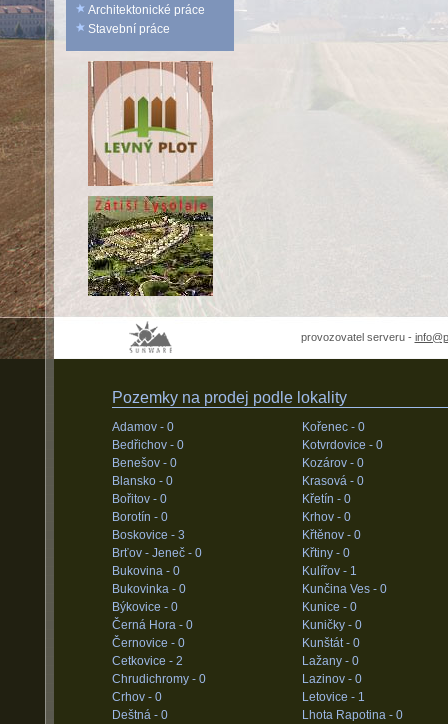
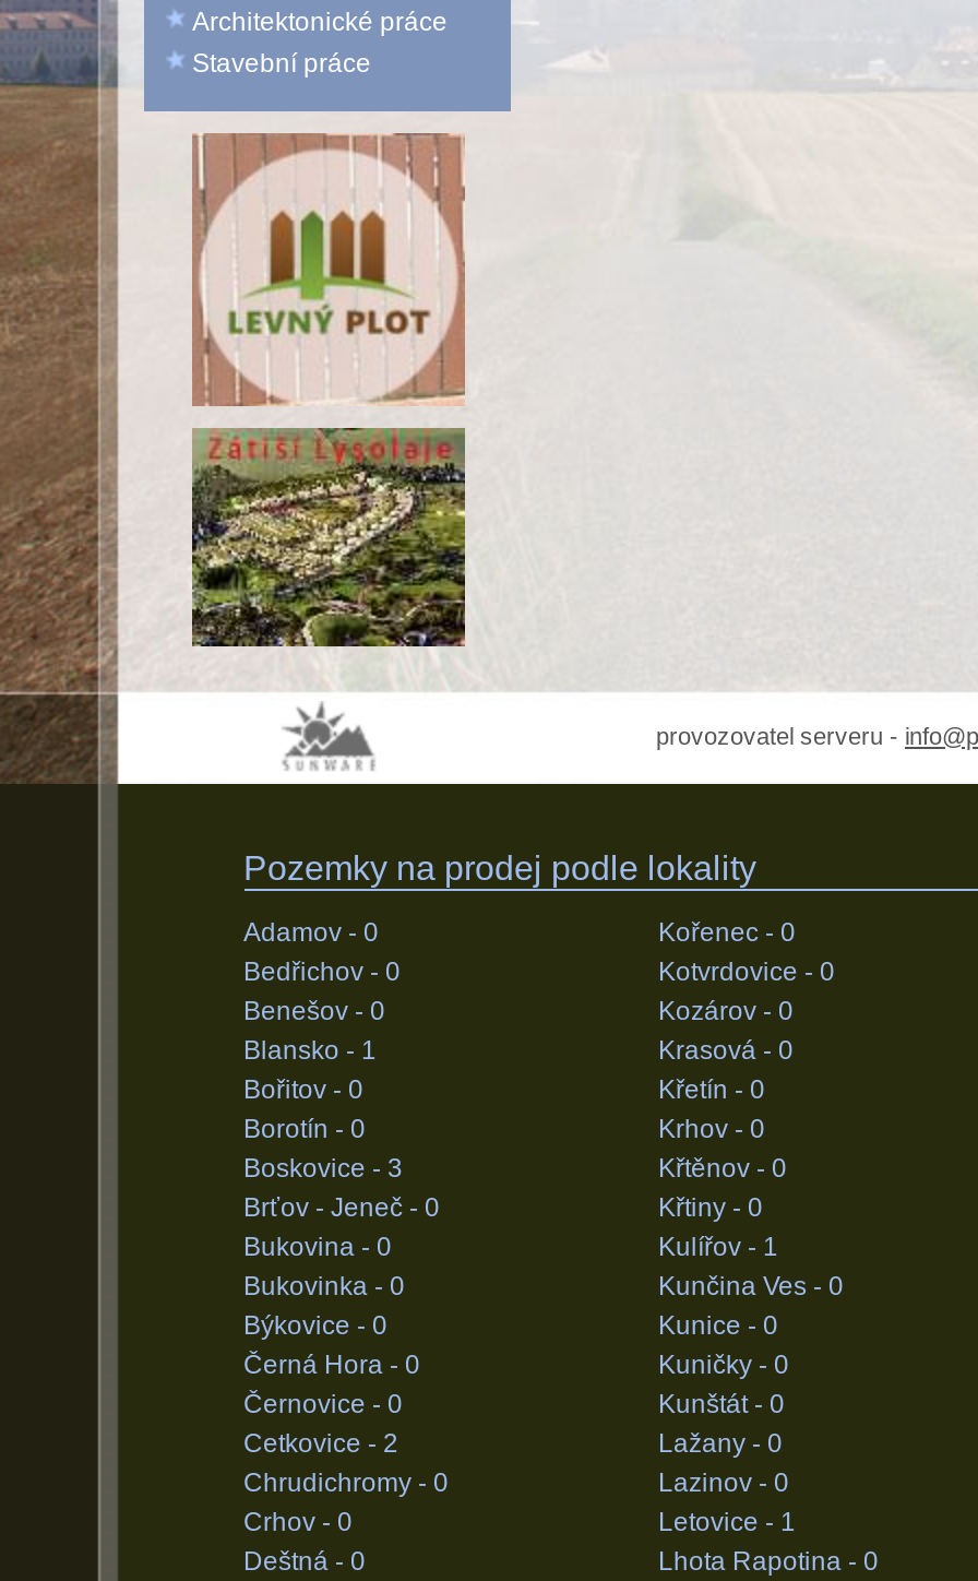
- Blansko - 0
+ Blansko - 1
